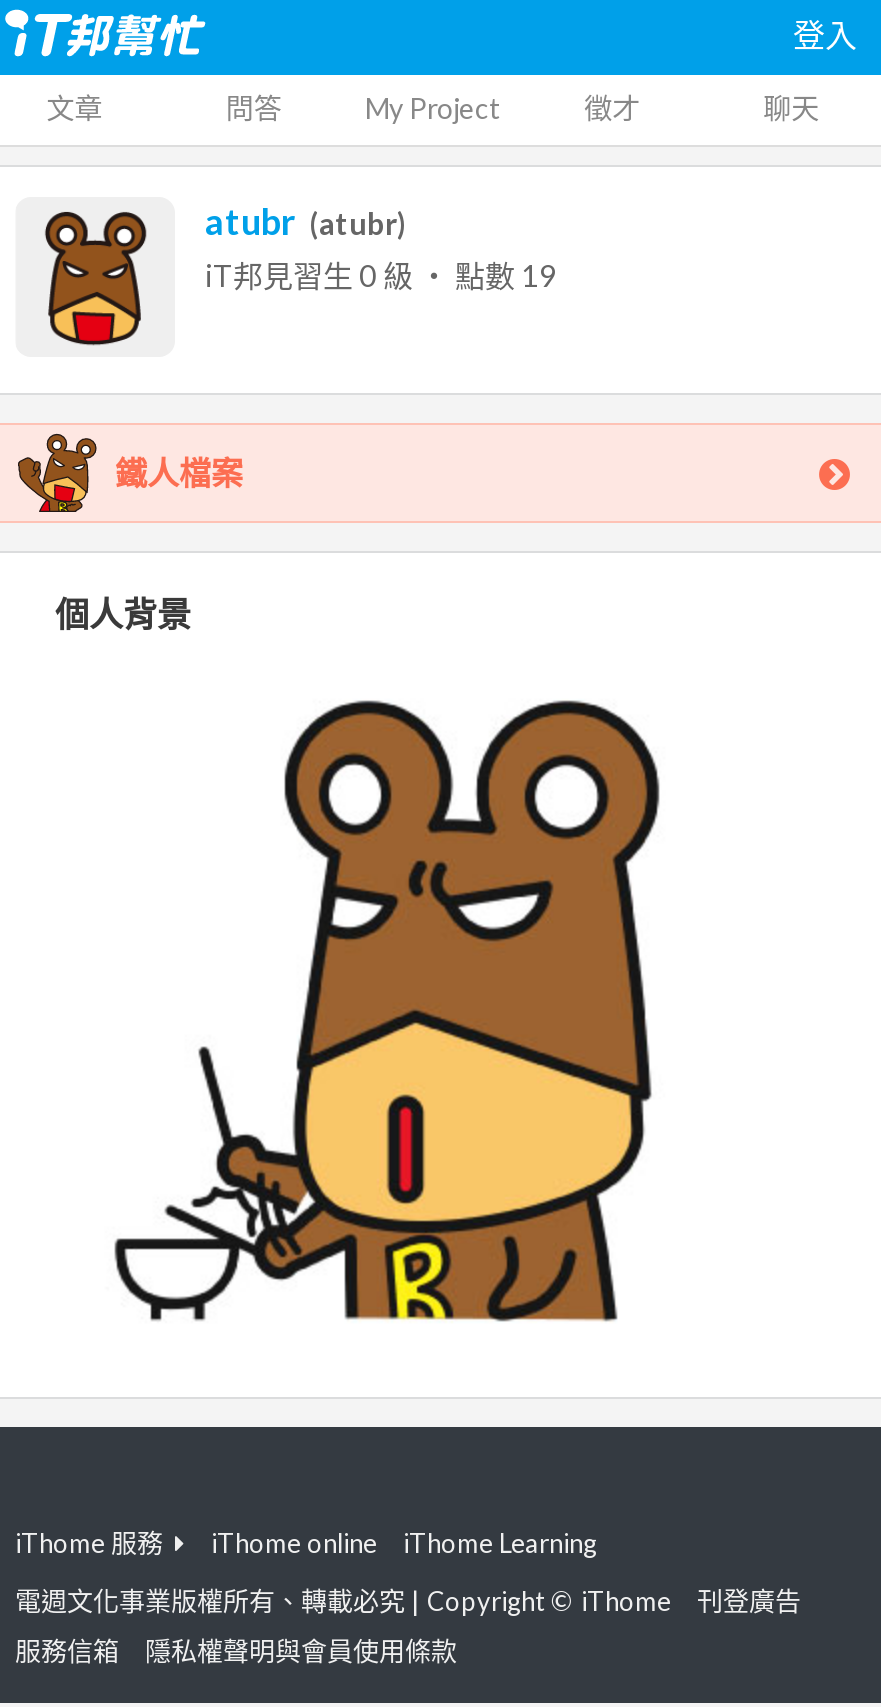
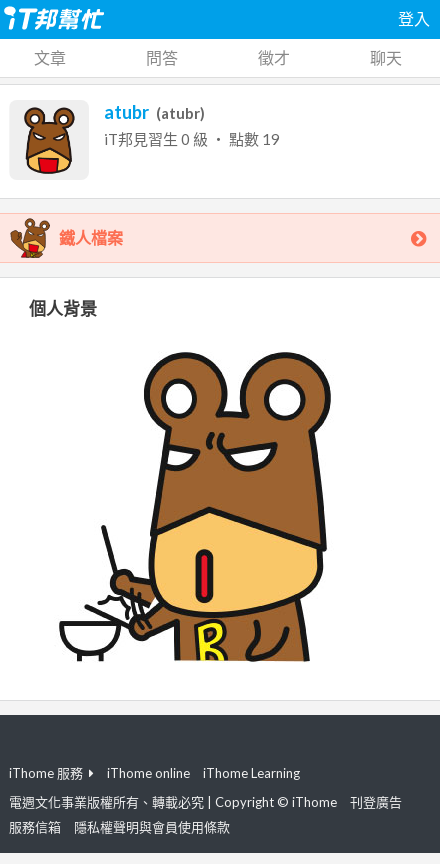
- My Project
